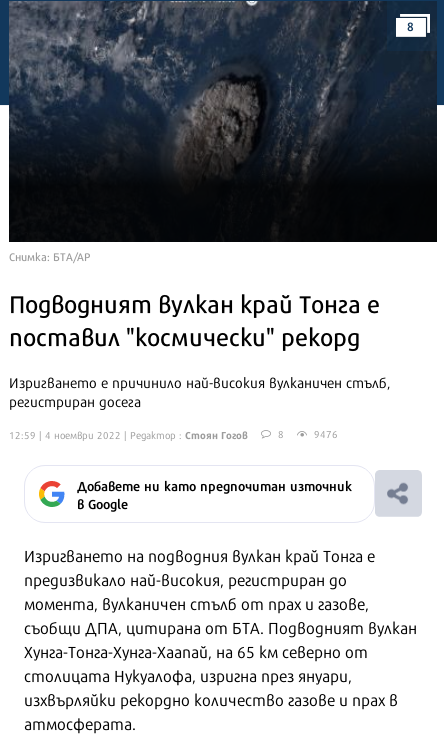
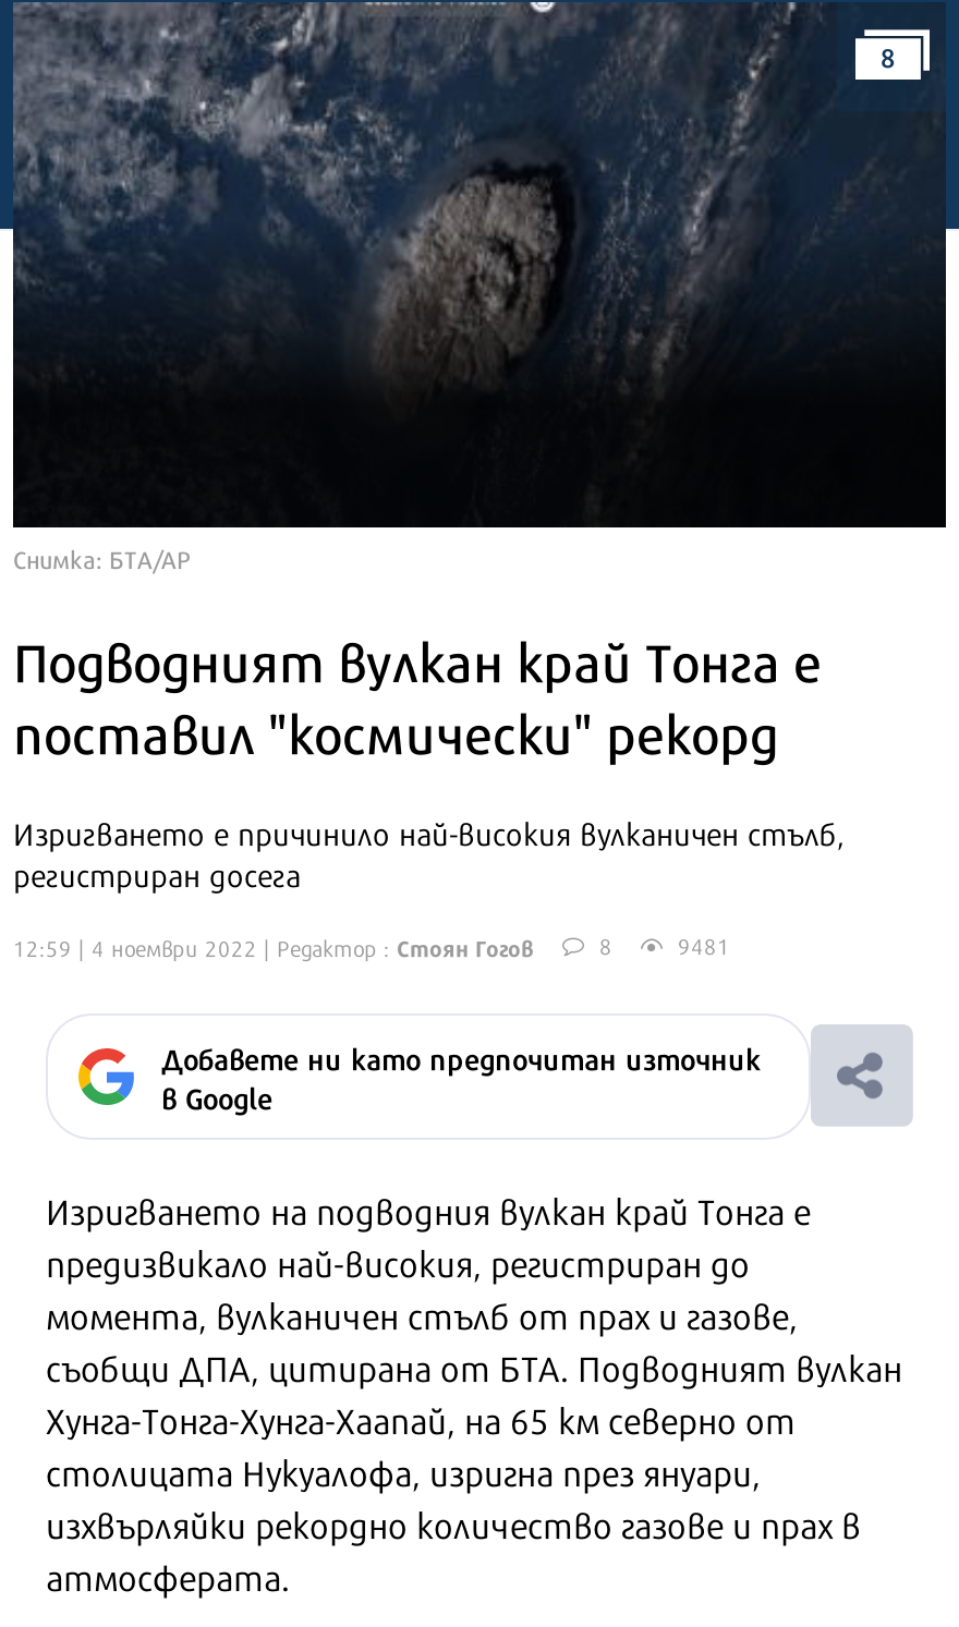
- 9476
+ 9481
